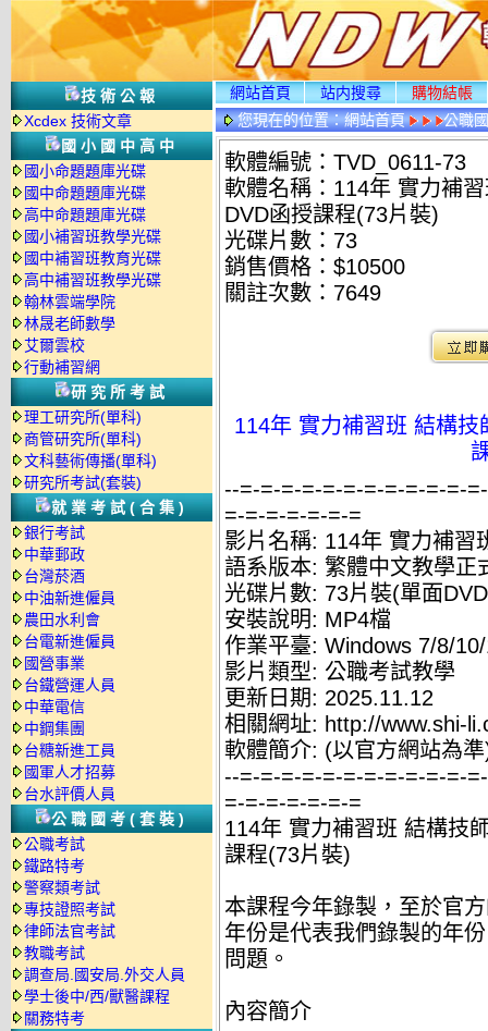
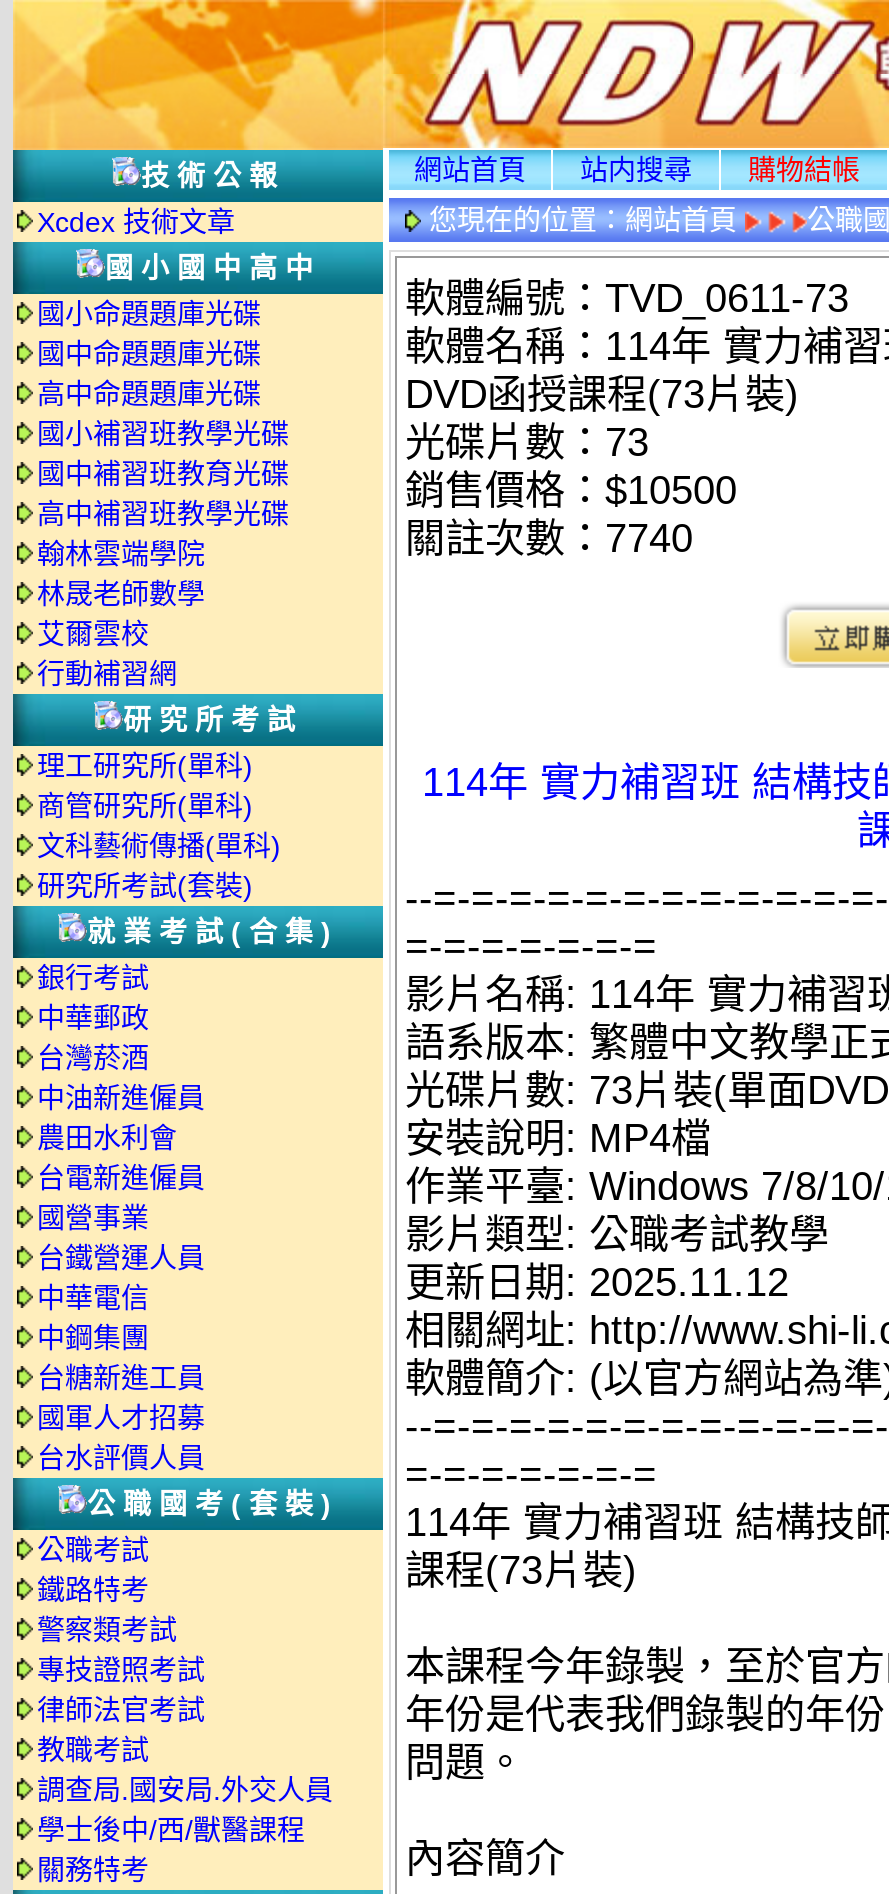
- 關註次數：7649
+ 關註次數：7740
